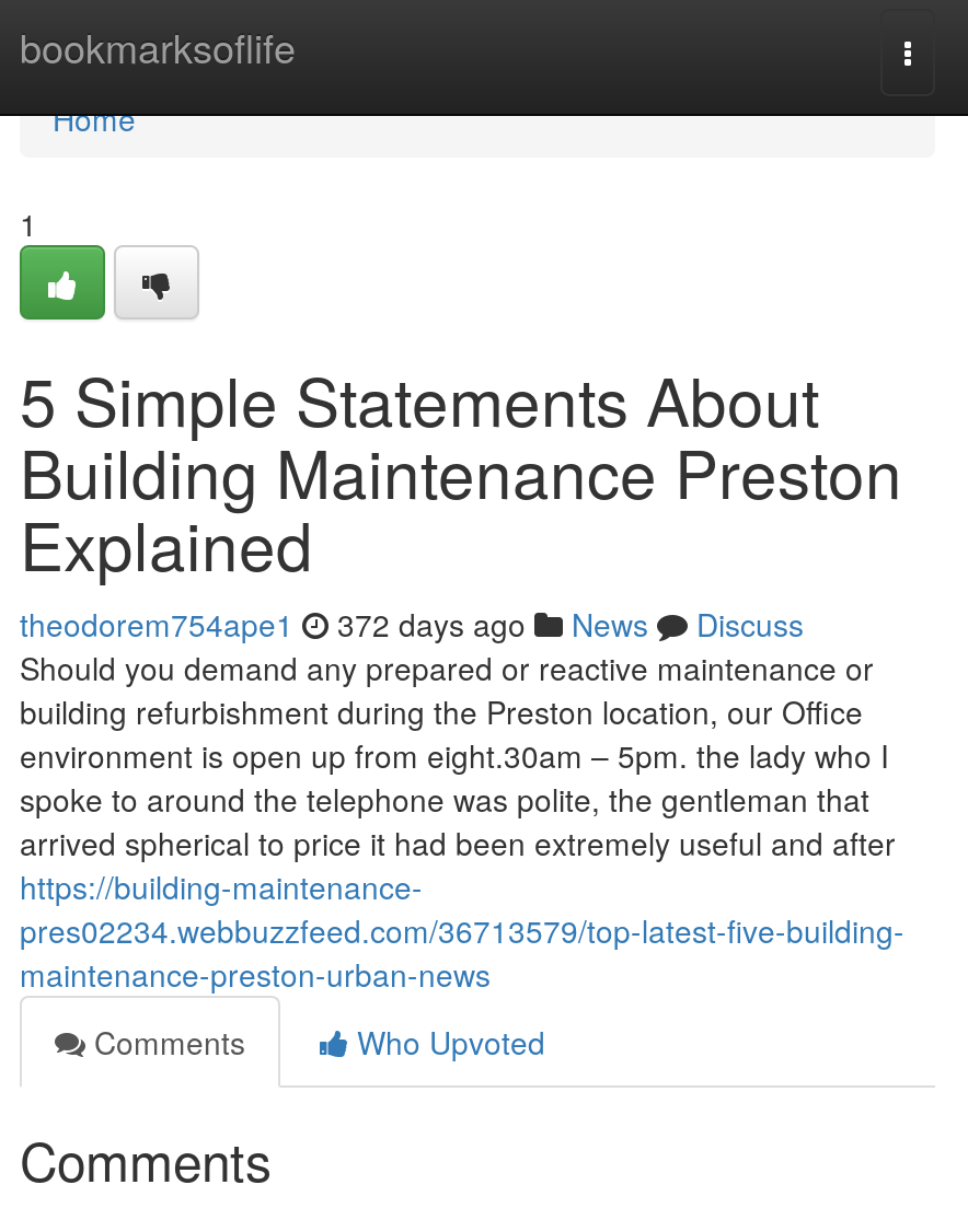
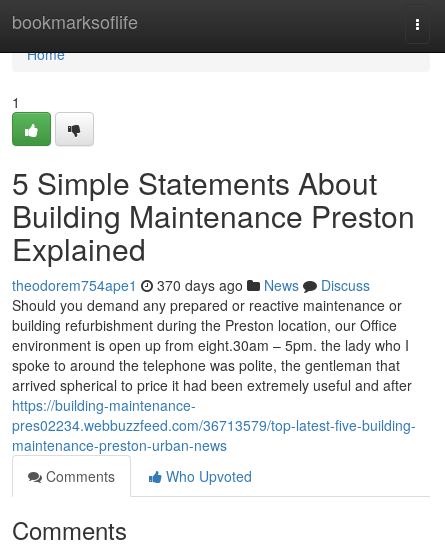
- theodorem754ape1 372 days ago News Discuss
+ theodorem754ape1 370 days ago News Discuss
